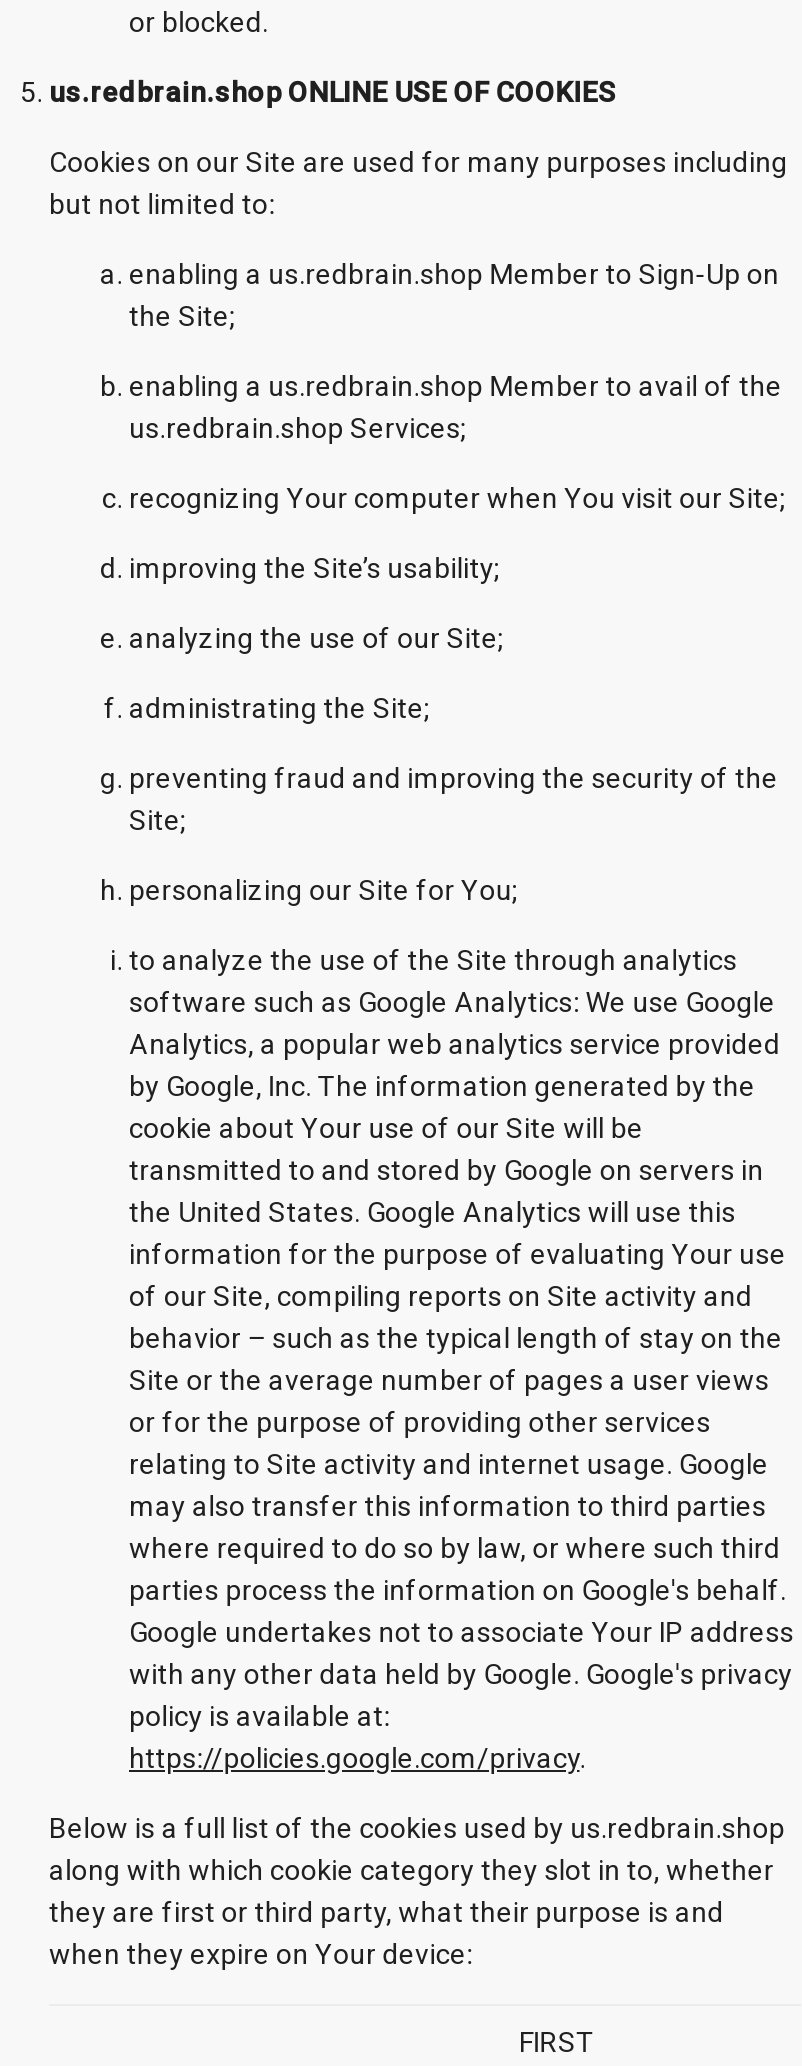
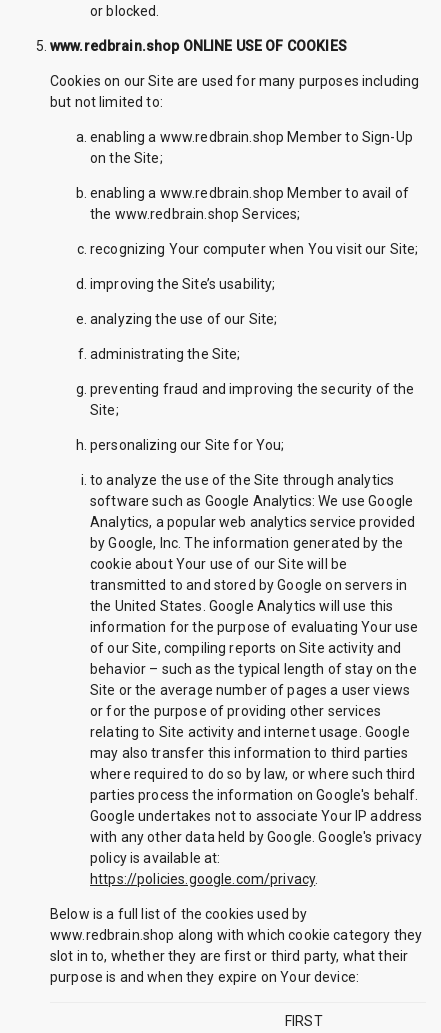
- us.redbrain.shop ONLINE USE OF COOKIES
+ www.redbrain.shop ONLINE USE OF COOKIES

- enabling a us.redbrain.shop Member to Sign-Up on
- the Site;
+ enabling a www.redbrain.shop Member to Sign-Up
+ on the Site;

- enabling a us.redbrain.shop Member to avail of the
- us.redbrain.shop Services;
+ enabling a www.redbrain.shop Member to avail of
+ the www.redbrain.shop Services;

- Below is a full list of the cookies used by us.redbrain.shop
- along with which cookie category they slot in to, whether
- they are first or third party, what their purpose is and
- when they expire on Your device:
+ Below is a full list of the cookies used by
+ www.redbrain.shop along with which cookie category they
+ slot in to, whether they are first or third party, what their
+ purpose is and when they expire on Your device:
